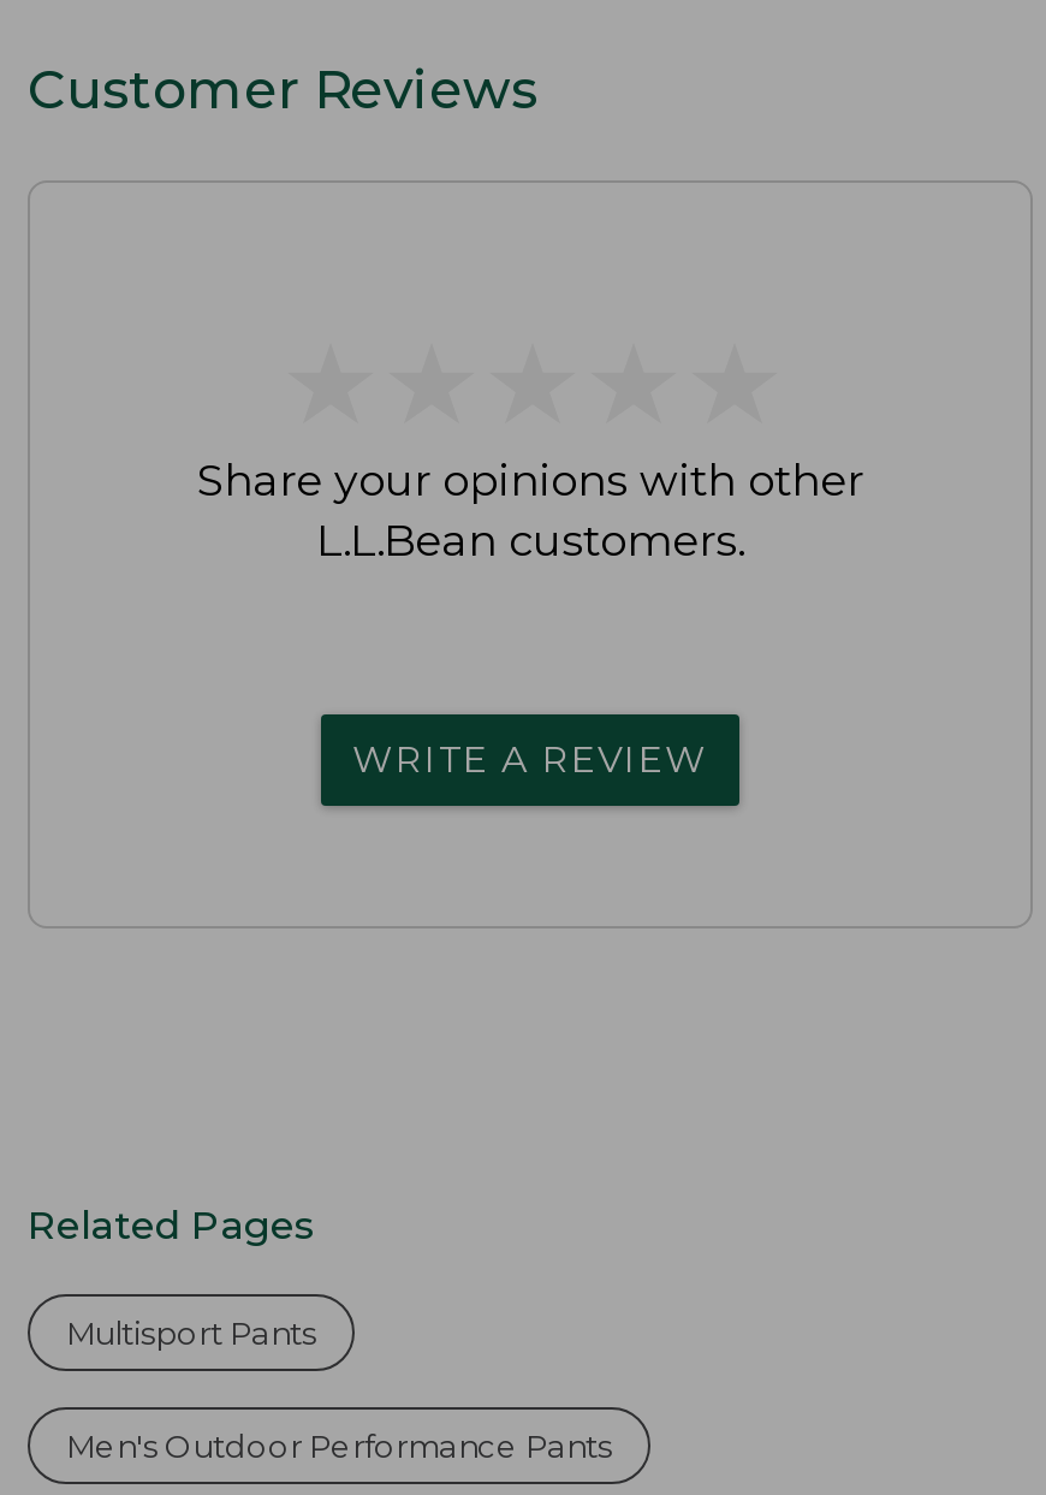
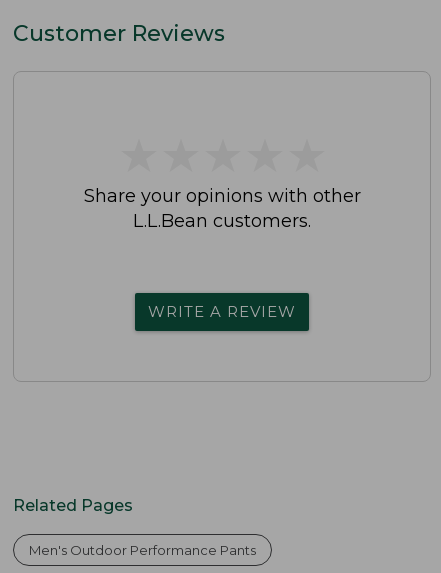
- Multisport Pants
